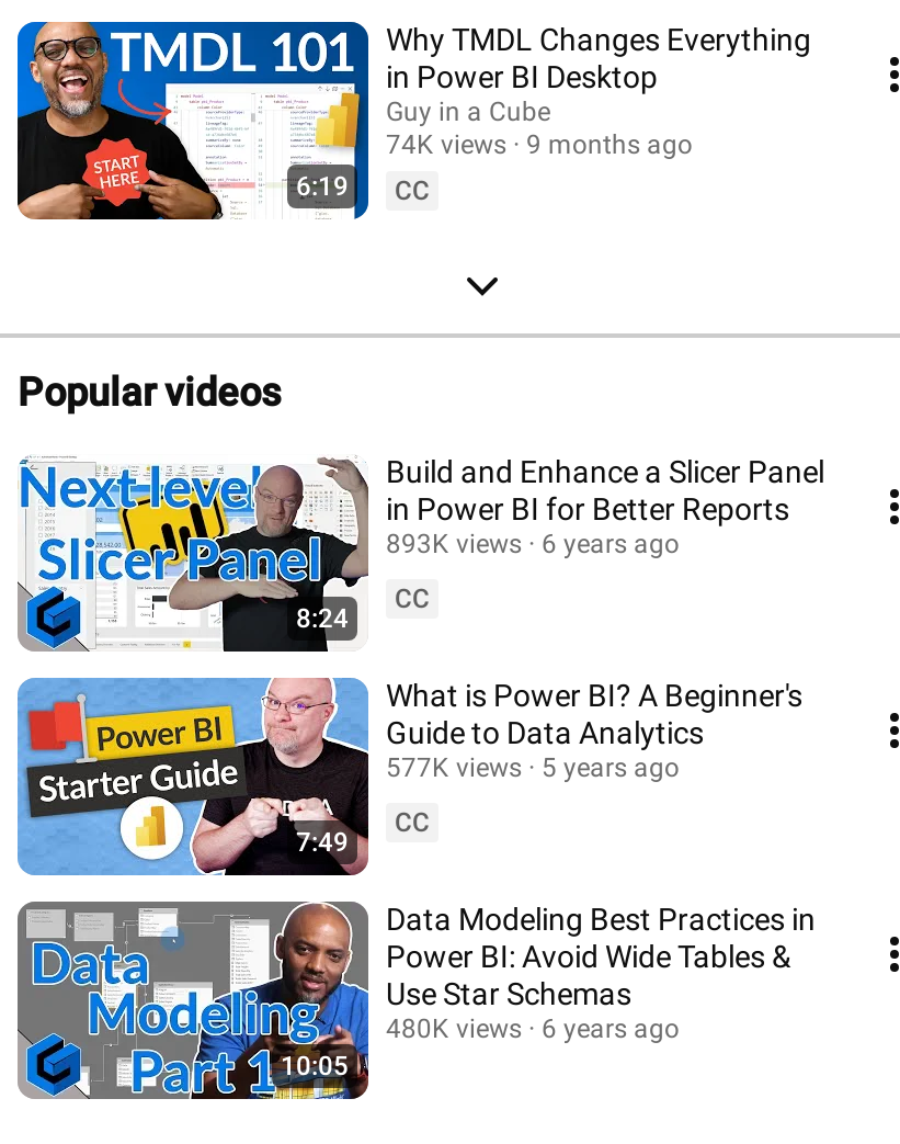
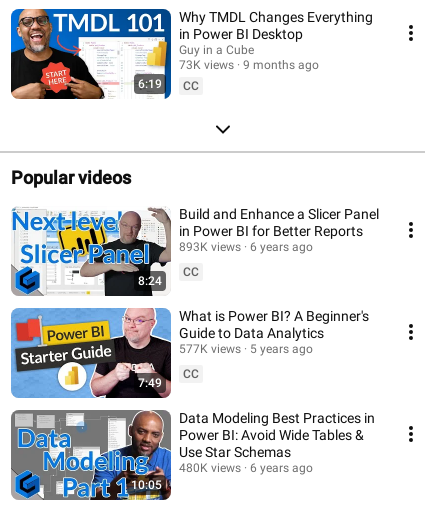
- 74K views 9 months ago
+ 73K views 9 months ago
